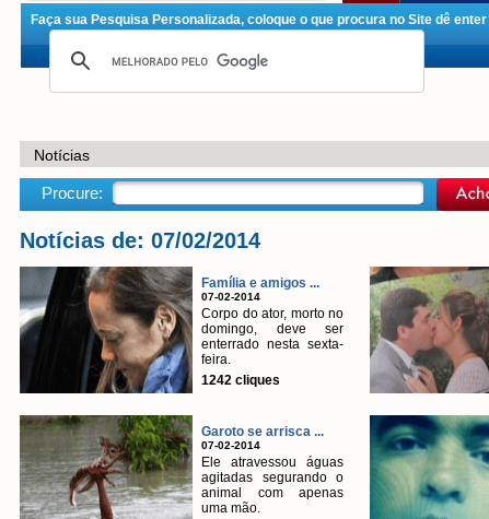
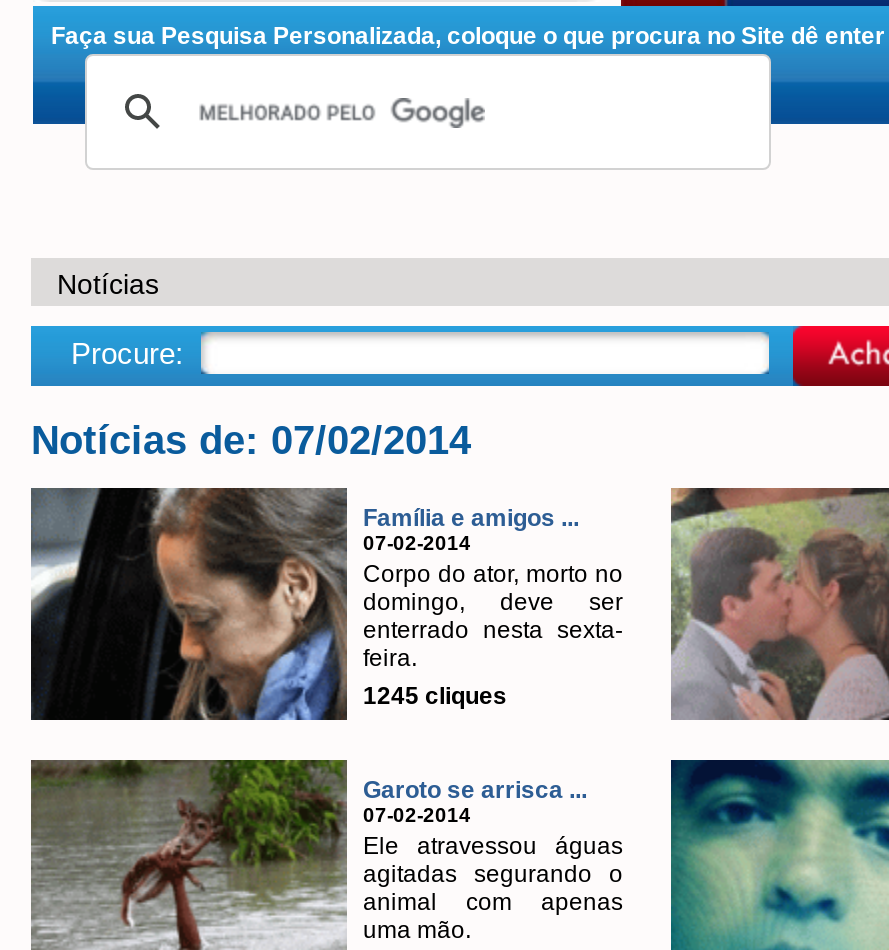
- 1242 cliques
+ 1245 cliques
